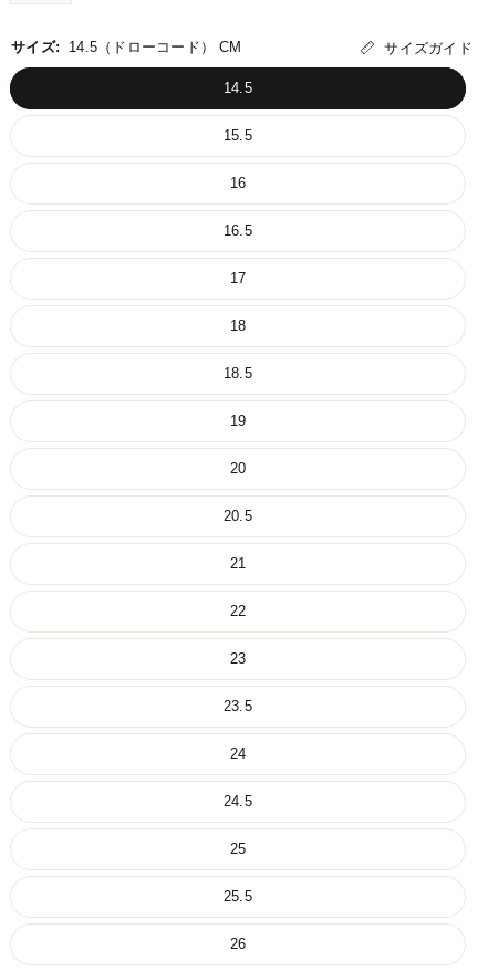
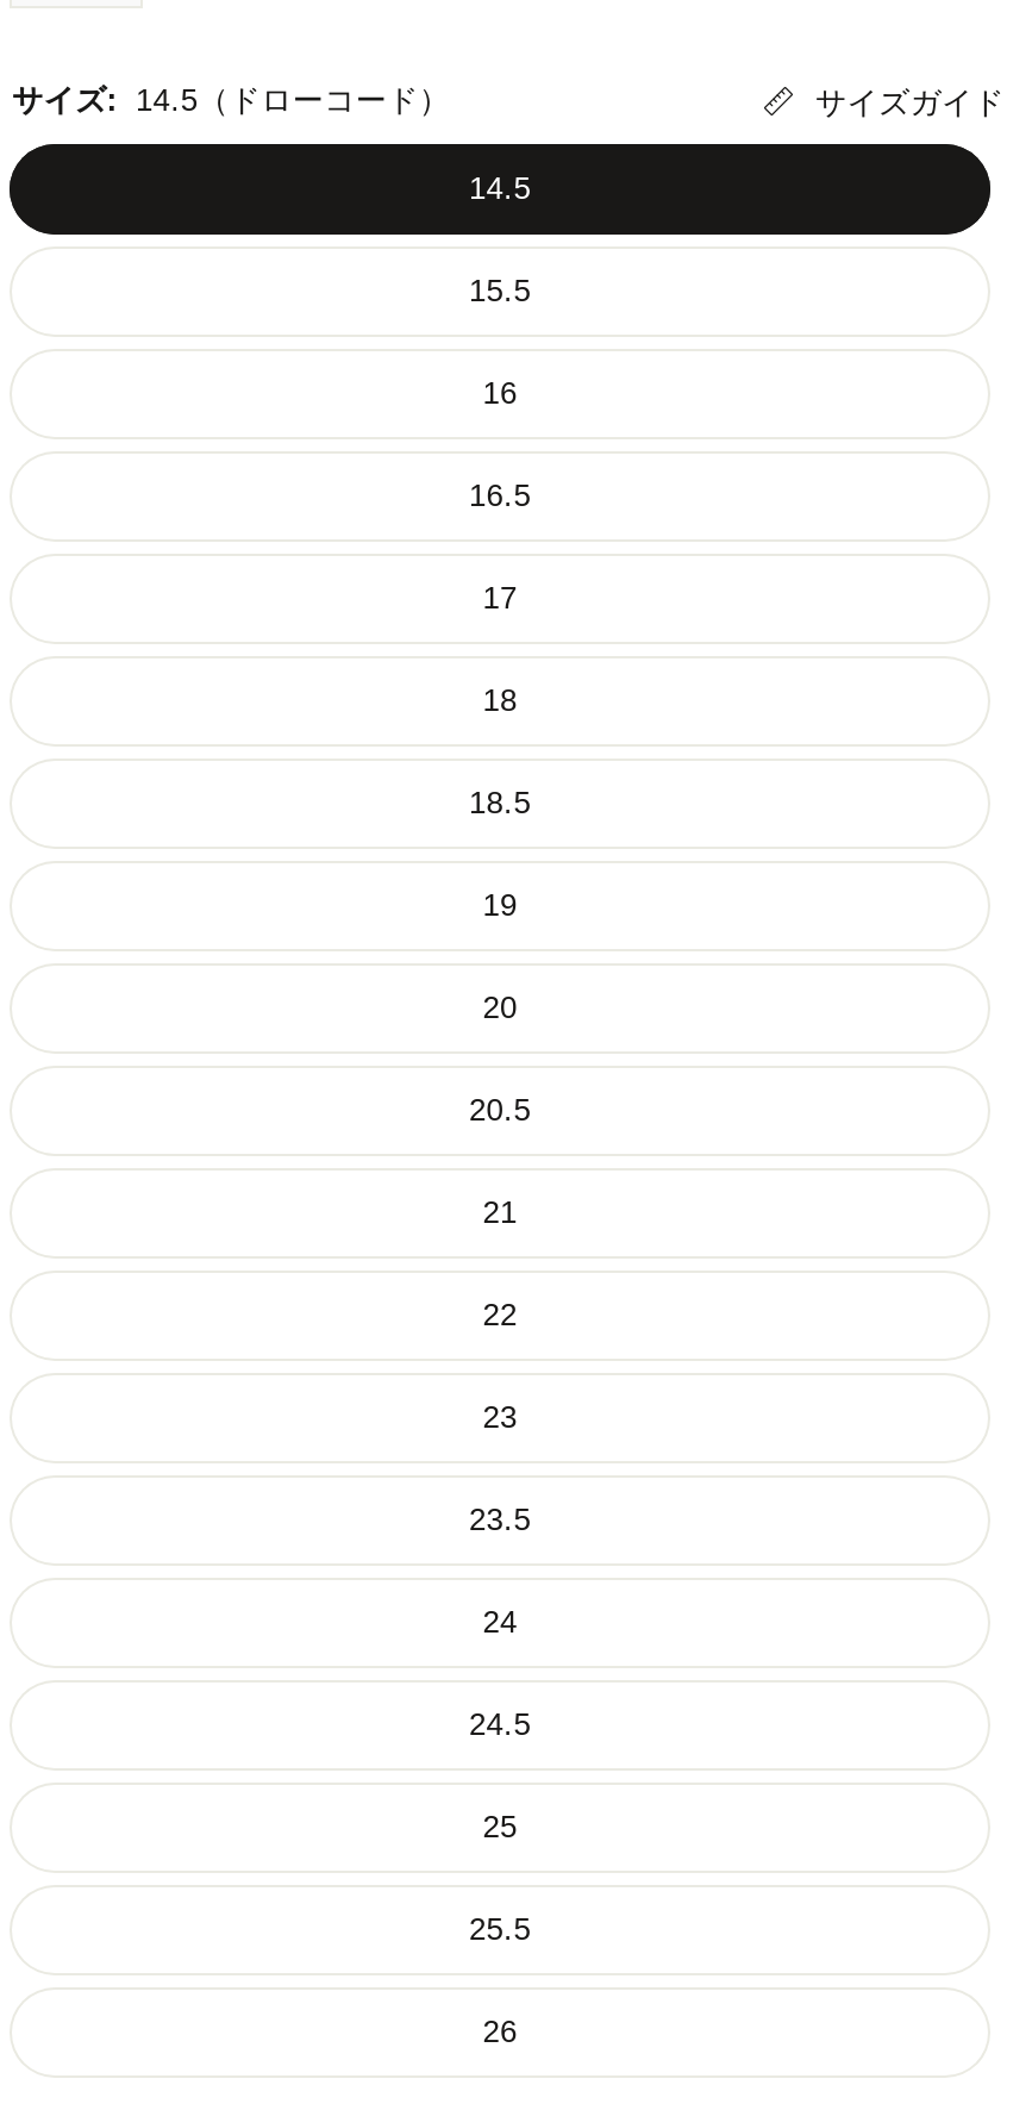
- サイズ: 14.5（ドローコード） CM
+ サイズ: 14.5（ドローコード）
